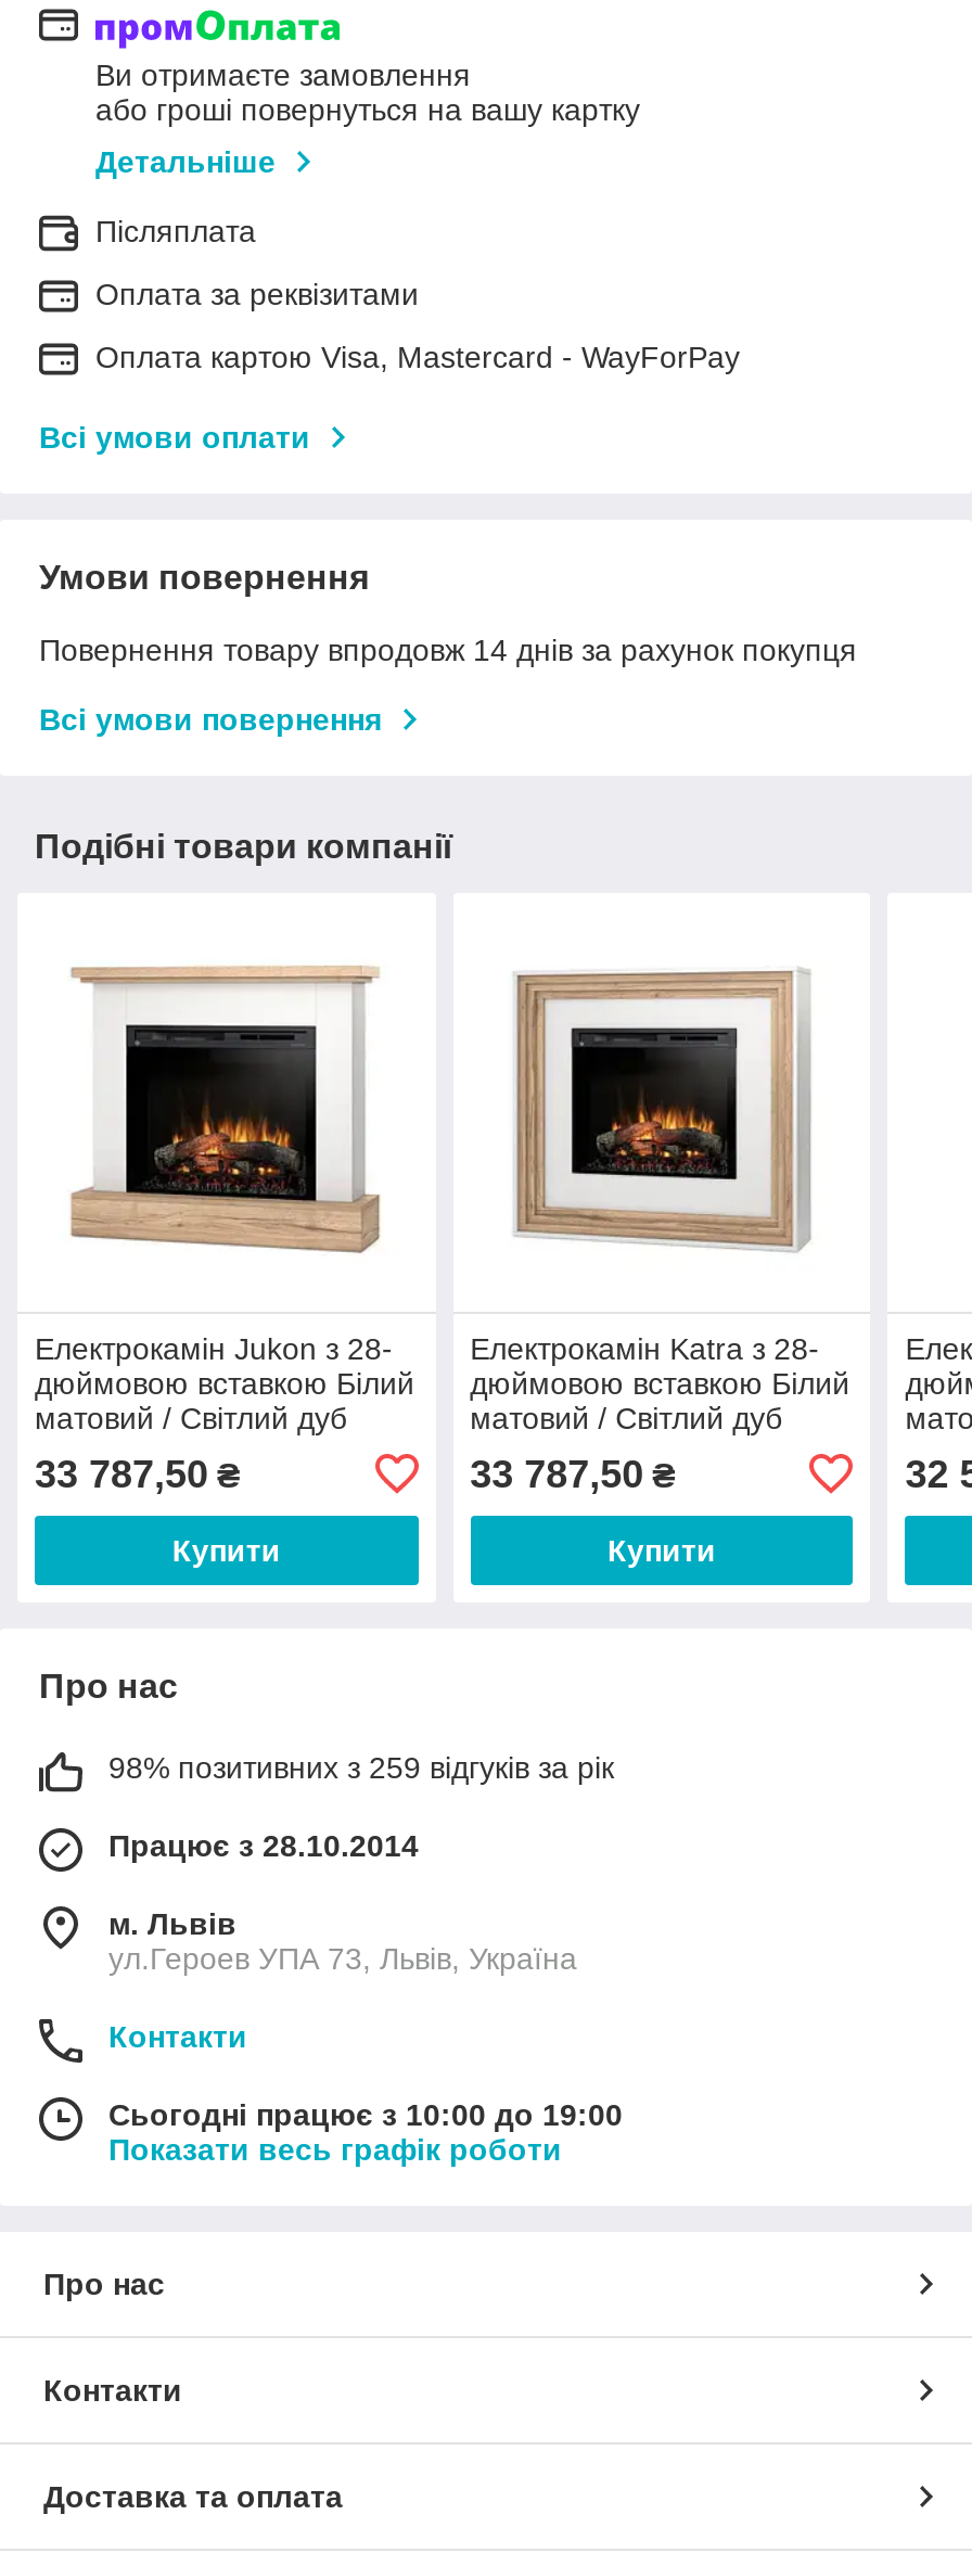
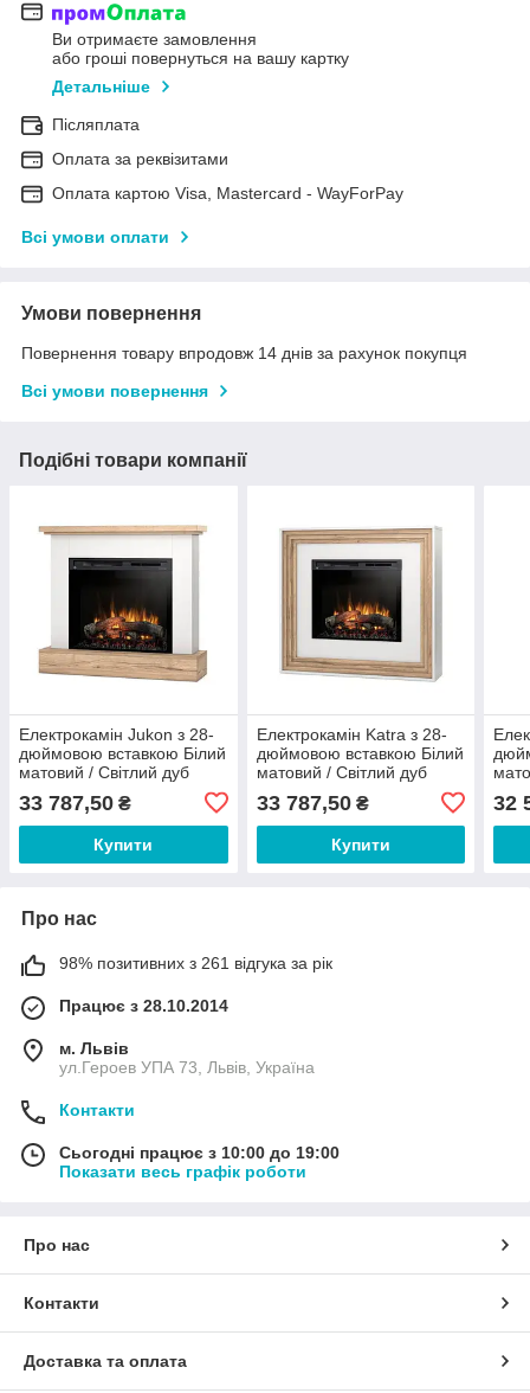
- 98% позитивних з 259 відгуків за рік
+ 98% позитивних з 261 відгука за рік
